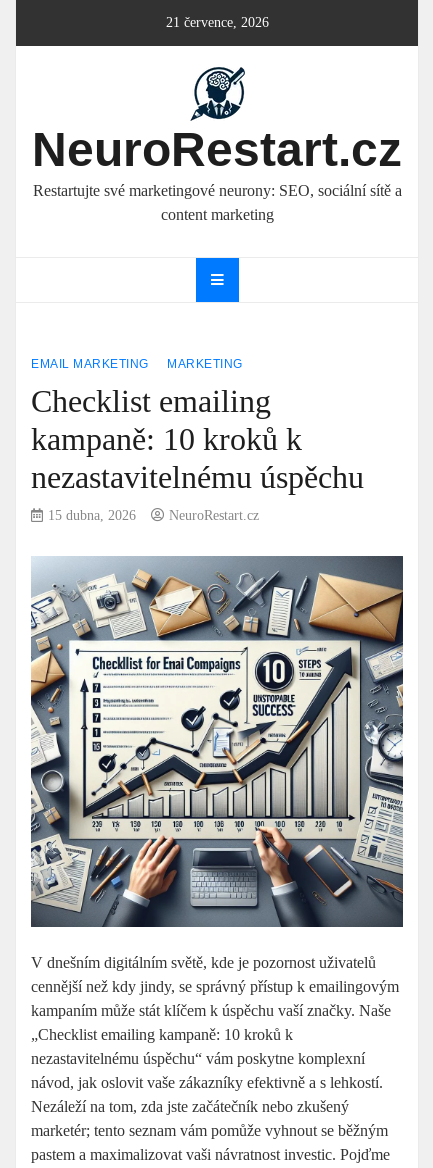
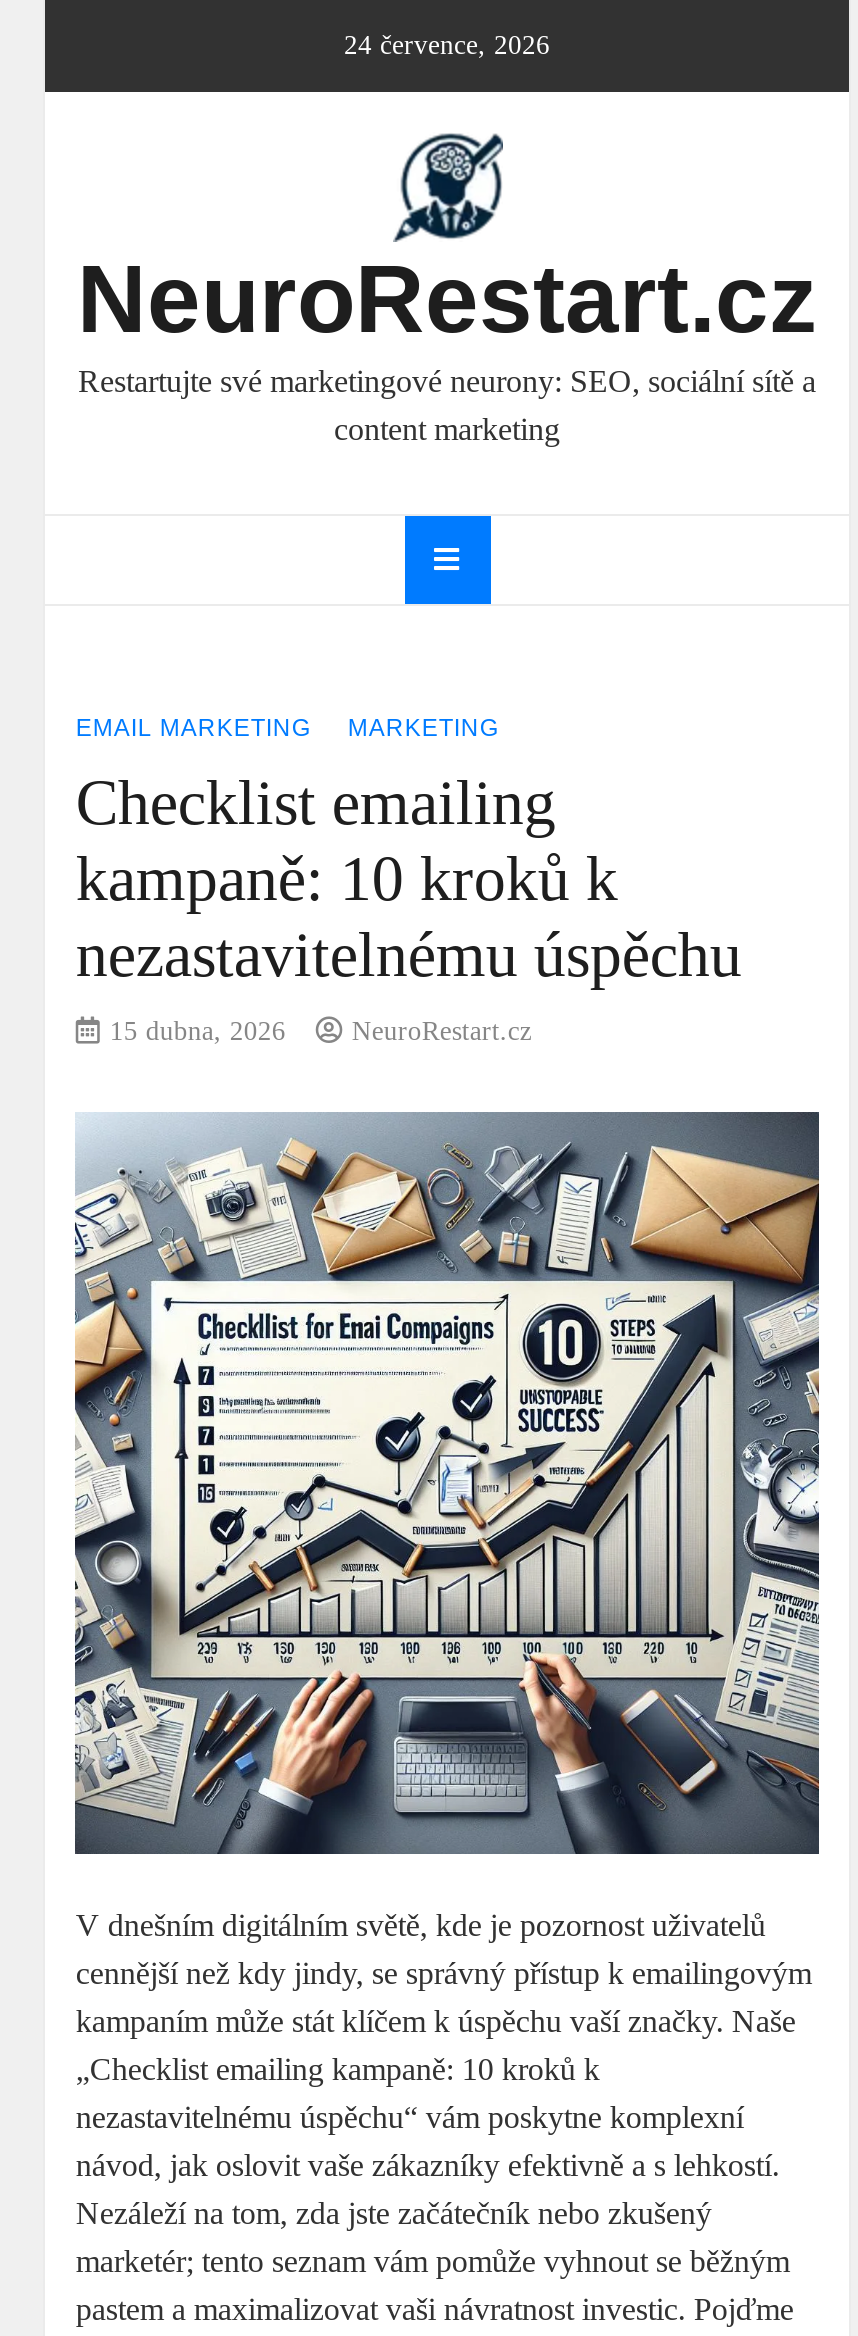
- 21 července, 2026
+ 24 července, 2026
